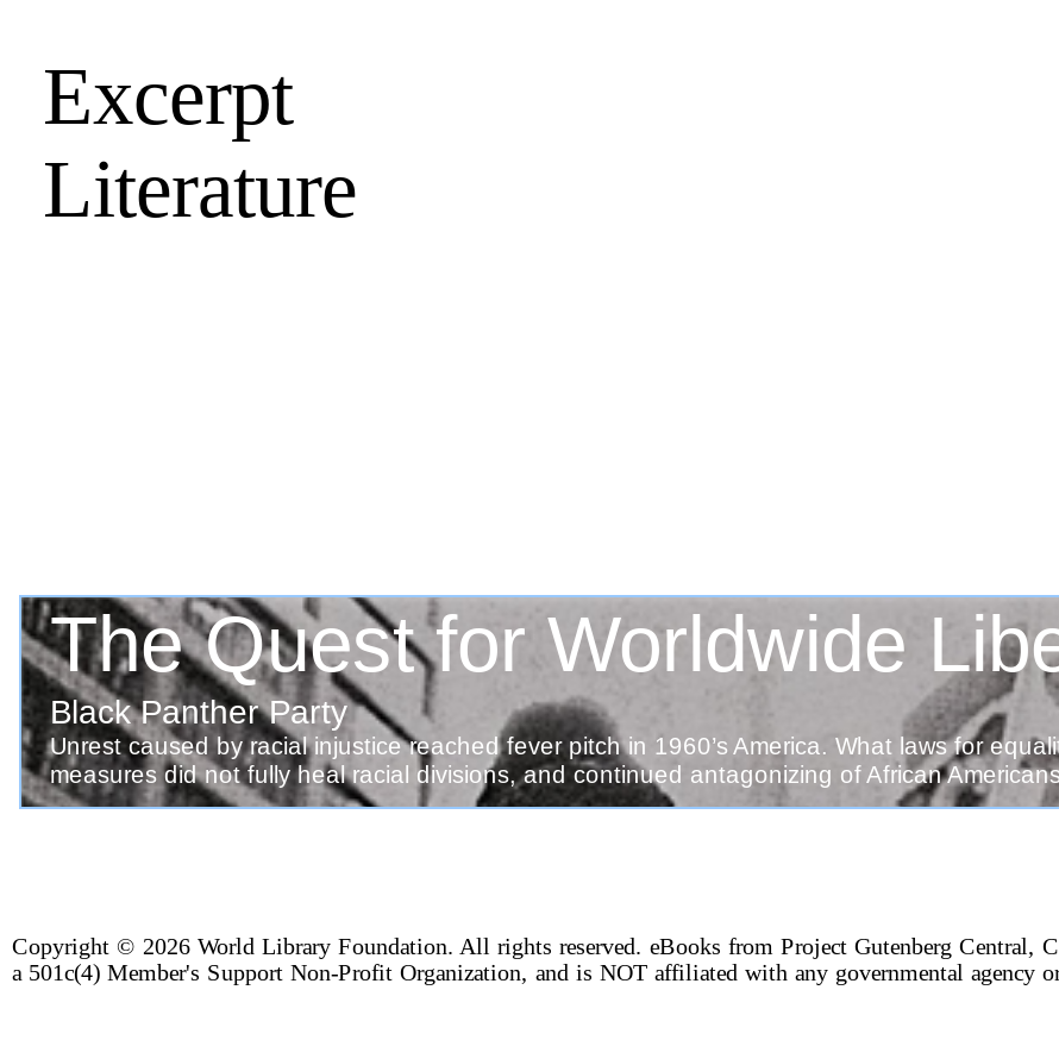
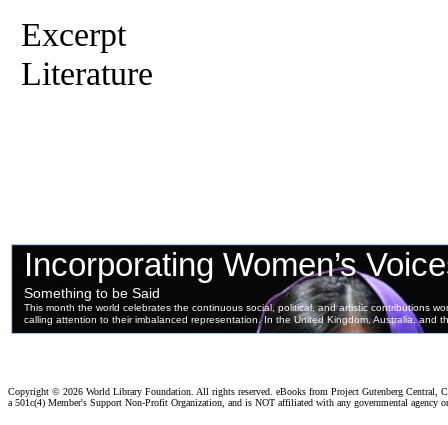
- [image]
+ [image]
